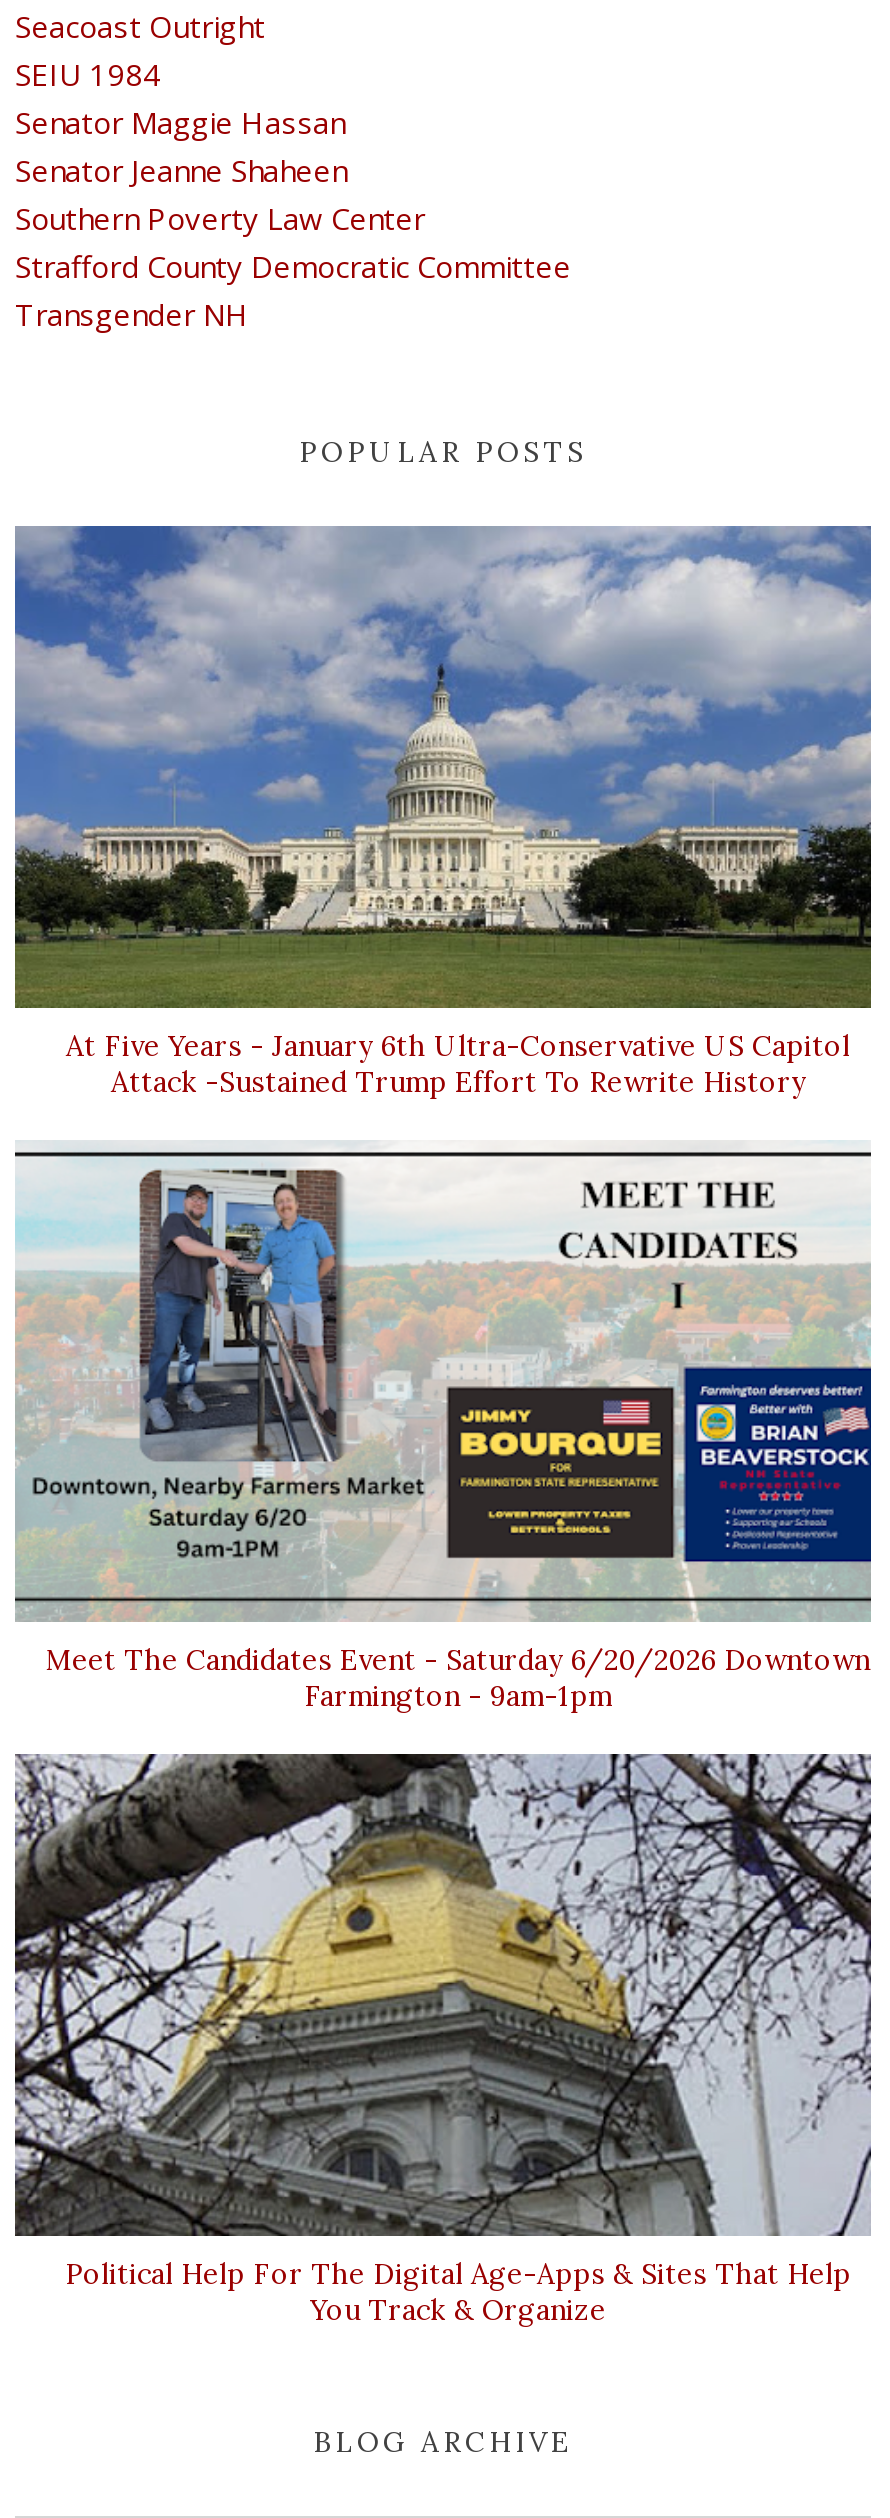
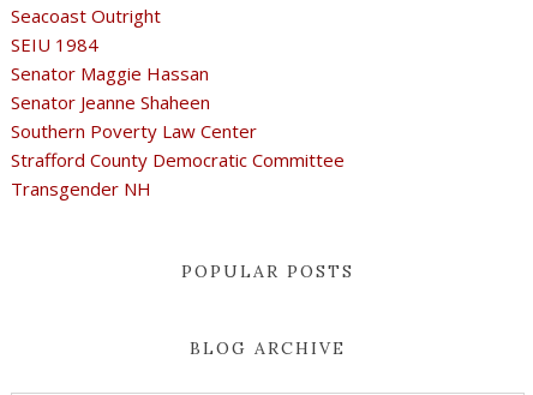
- [image]
- At Five Years - January 6th Ultra-Conservative US Capitol
- Attack -Sustained Trump Effort To Rewrite History

- [image]
- Meet The Candidates Event - Saturday 6/20/2026 Downtown
- Farmington - 9am-1pm

- [image]
- Political Help For The Digital Age-Apps & Sites That Help
- You Track & Organize
